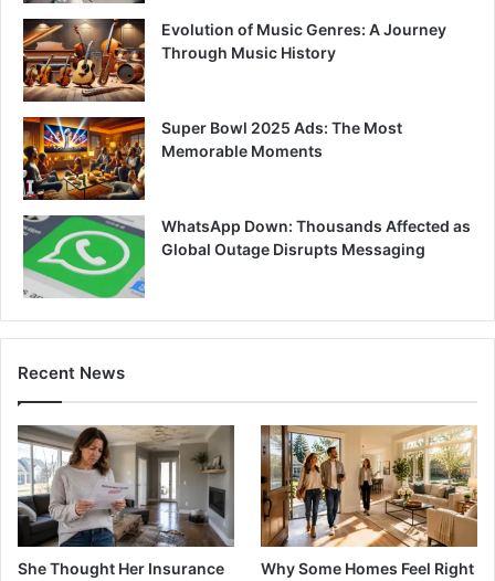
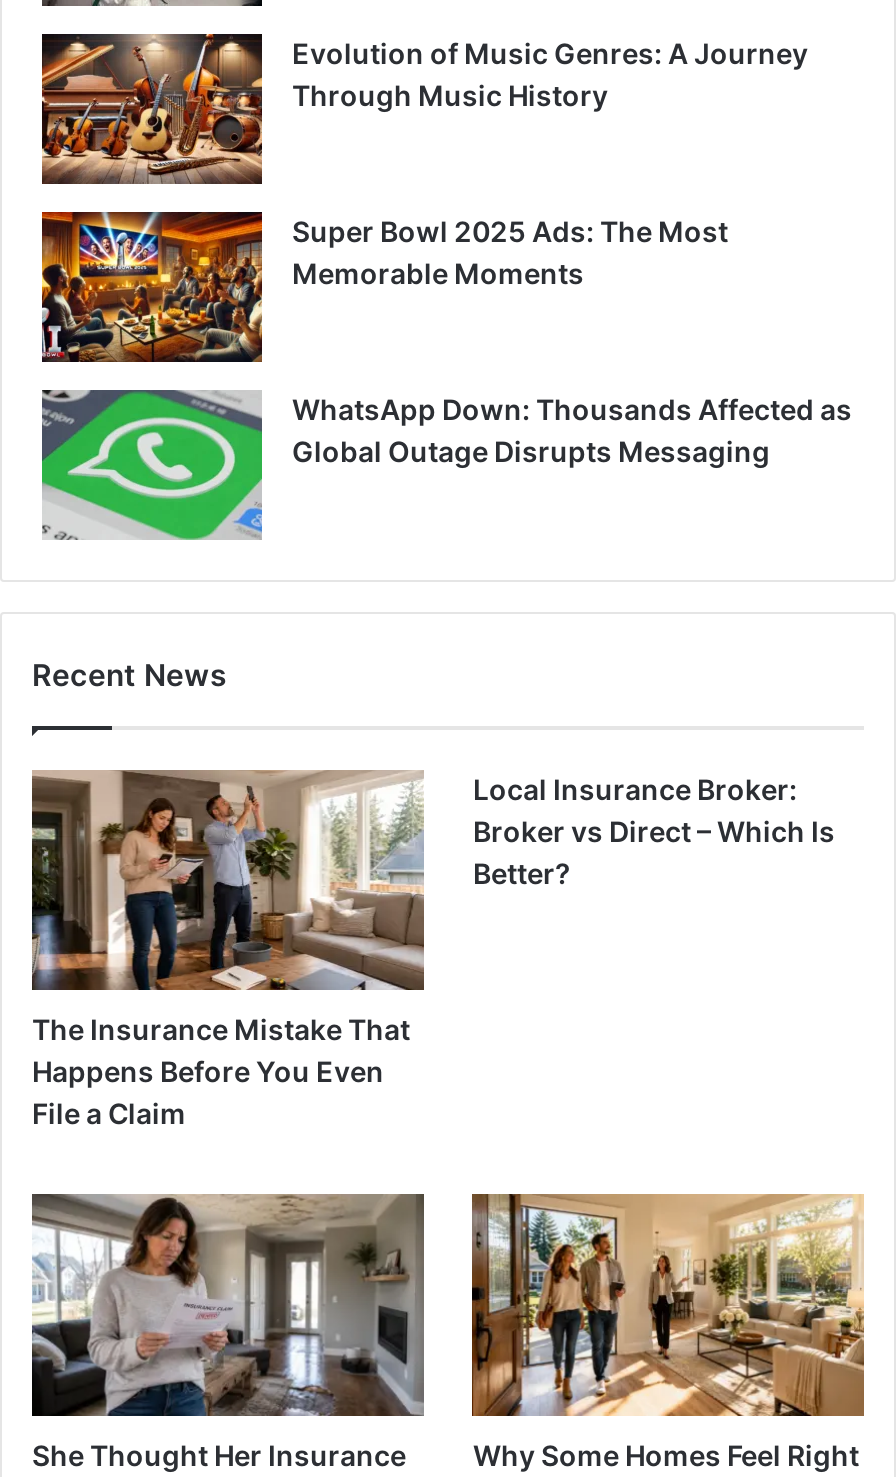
+ [image]
+ The Insurance Mistake That
+ Happens Before You Even
+ File a Claim

+ Local Insurance Broker:
+ Broker vs Direct – Which Is
+ Better?
